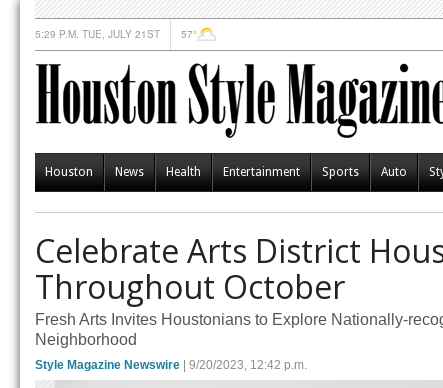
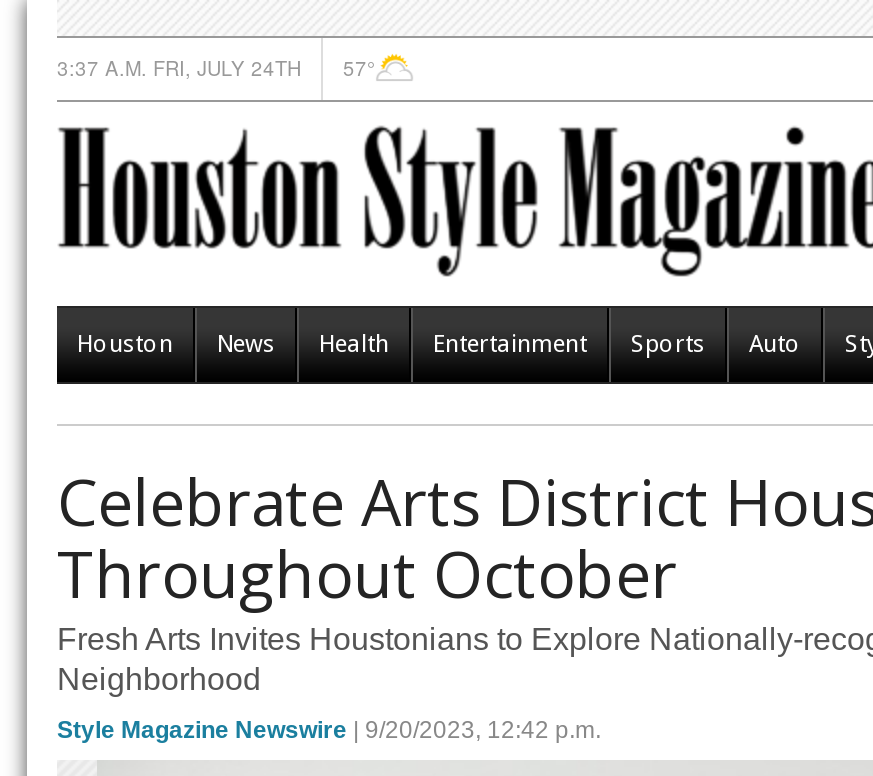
- 5:29 P.M. TUE, JULY 21ST 57°
+ 3:37 A.M. FRI, JULY 24TH 57°
